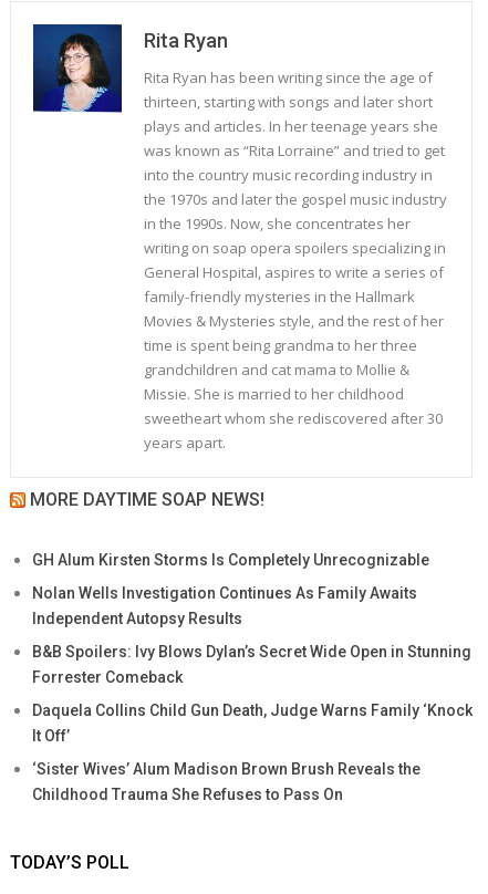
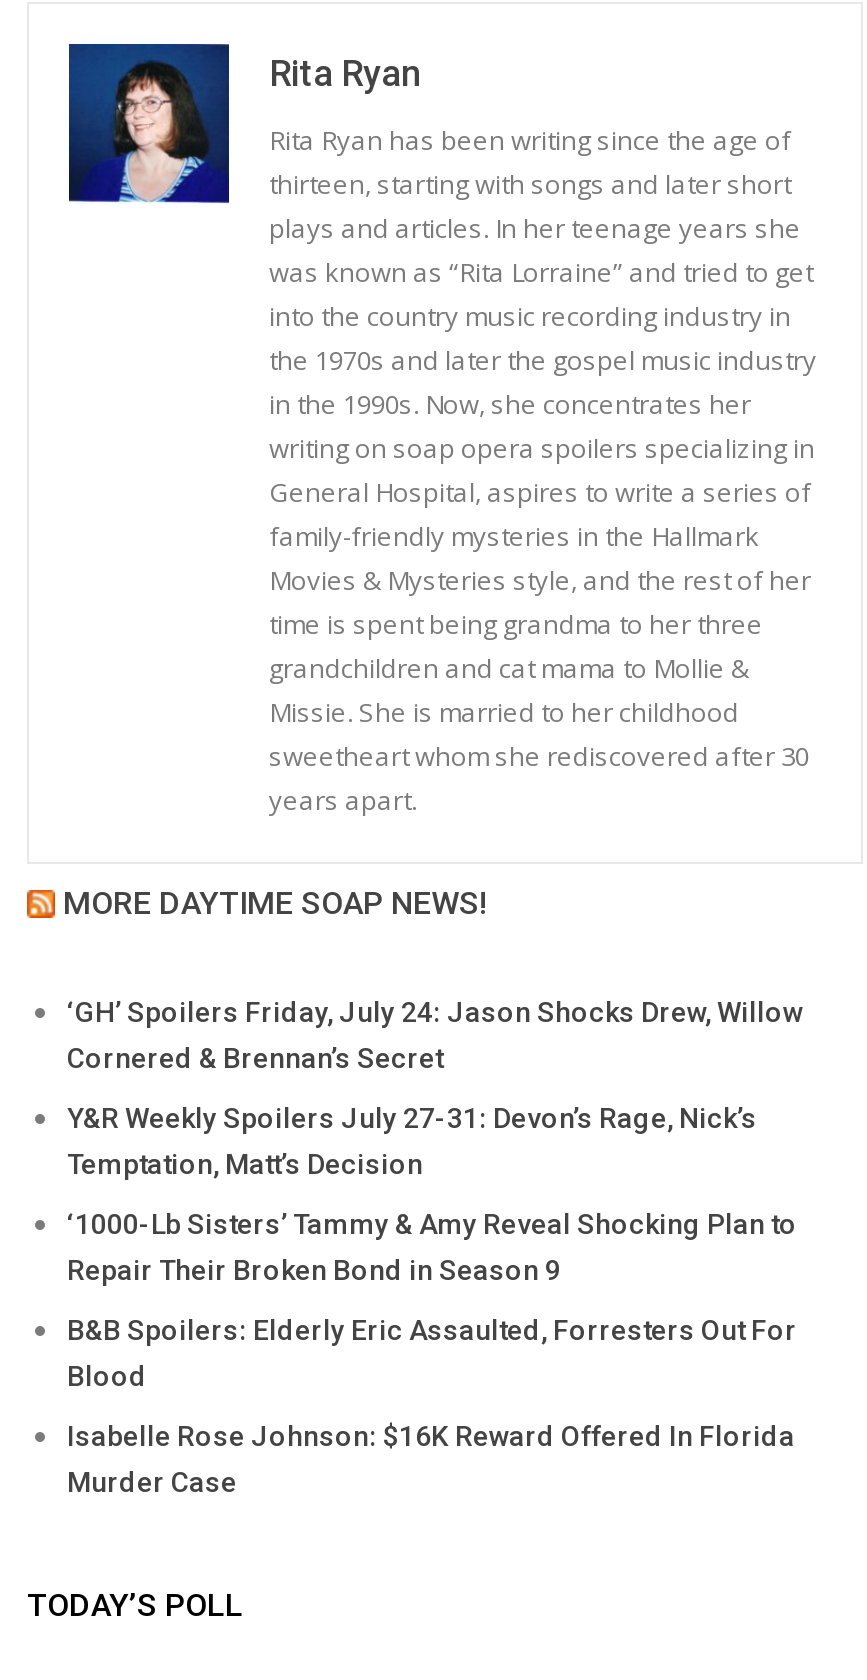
- GH Alum Kirsten Storms Is Completely Unrecognizable
+ ‘GH’ Spoilers Friday, July 24: Jason Shocks Drew, Willow
+ Cornered & Brennan’s Secret

- Nolan Wells Investigation Continues As Family Awaits
- Independent Autopsy Results
+ Y&R Weekly Spoilers July 27-31: Devon’s Rage, Nick’s
+ Temptation, Matt’s Decision

- B&B Spoilers: Ivy Blows Dylan’s Secret Wide Open in Stunning
- Forrester Comeback
+ ‘1000-Lb Sisters’ Tammy & Amy Reveal Shocking Plan to
+ Repair Their Broken Bond in Season 9

- Daquela Collins Child Gun Death, Judge Warns Family ‘Knock
- It Off’
+ B&B Spoilers: Elderly Eric Assaulted, Forresters Out For
+ Blood

- ‘Sister Wives’ Alum Madison Brown Brush Reveals the
- Childhood Trauma She Refuses to Pass On
+ Isabelle Rose Johnson: $16K Reward Offered In Florida
+ Murder Case
